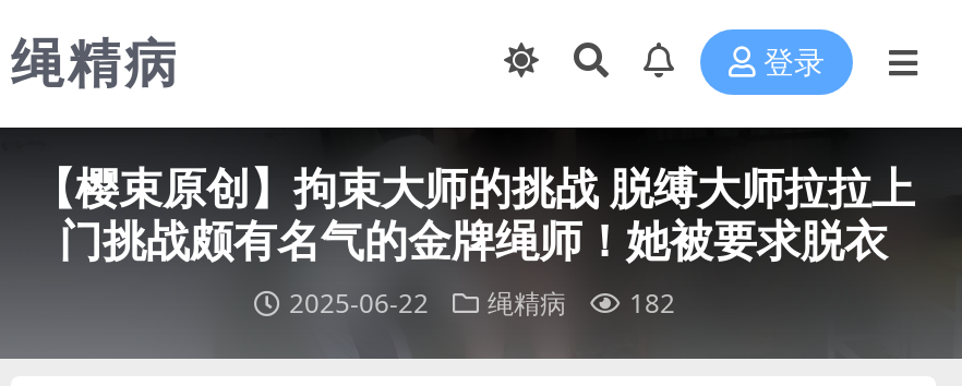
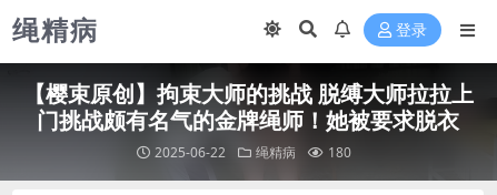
- 2025-06-22 绳精病 182
+ 2025-06-22 绳精病 180
